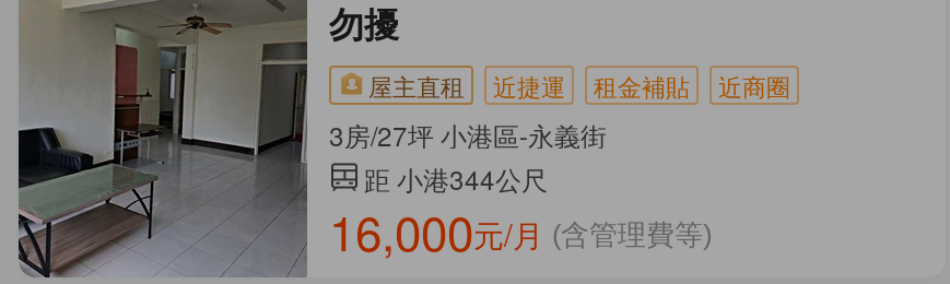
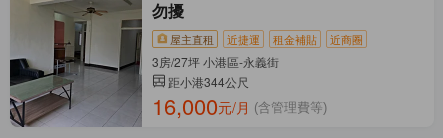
- 距 小港344公尺
+ 距小港344公尺
